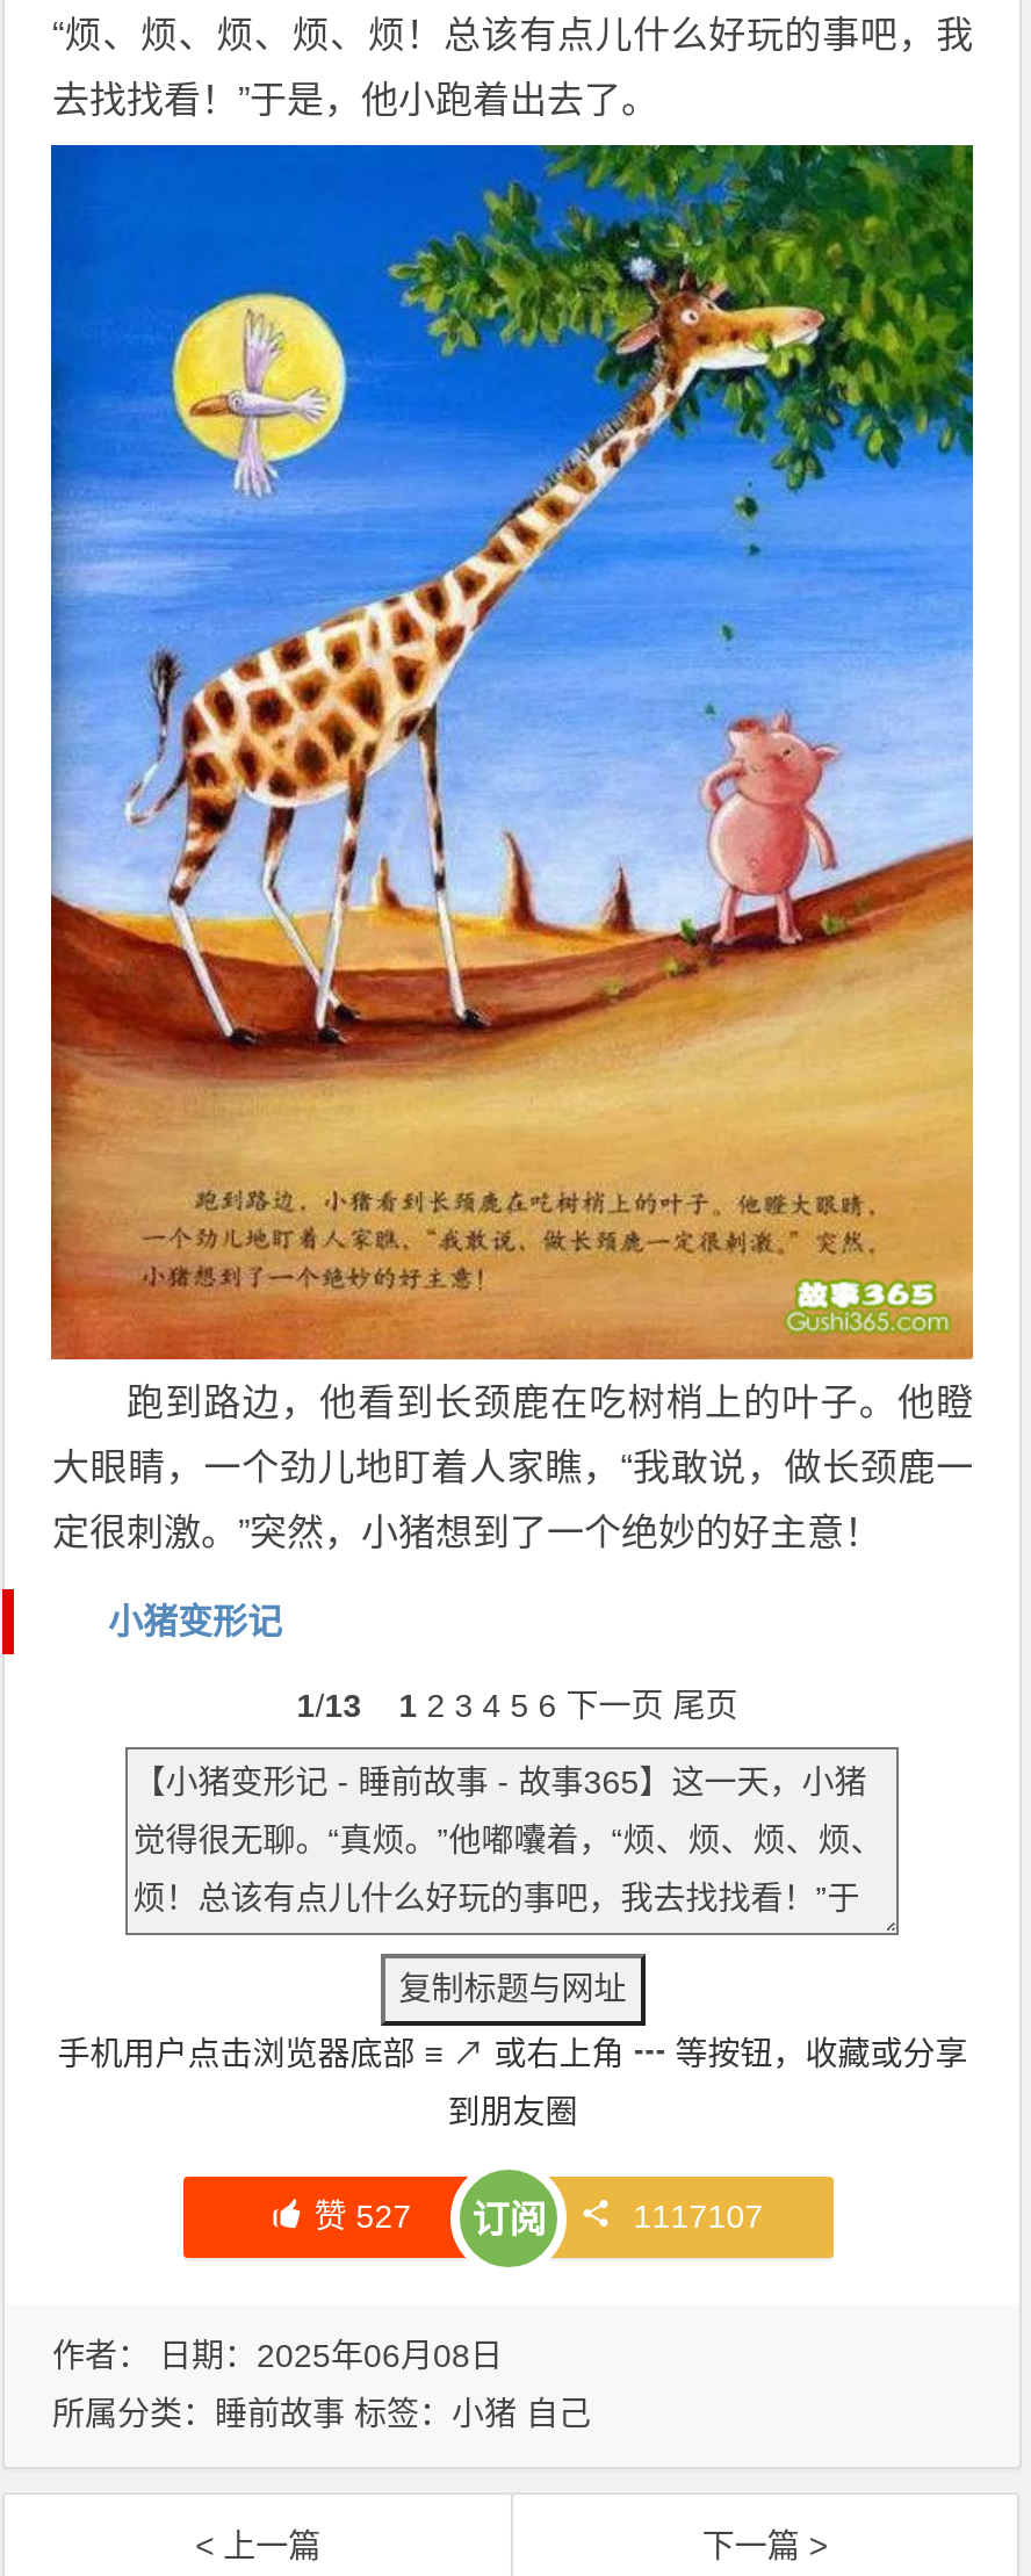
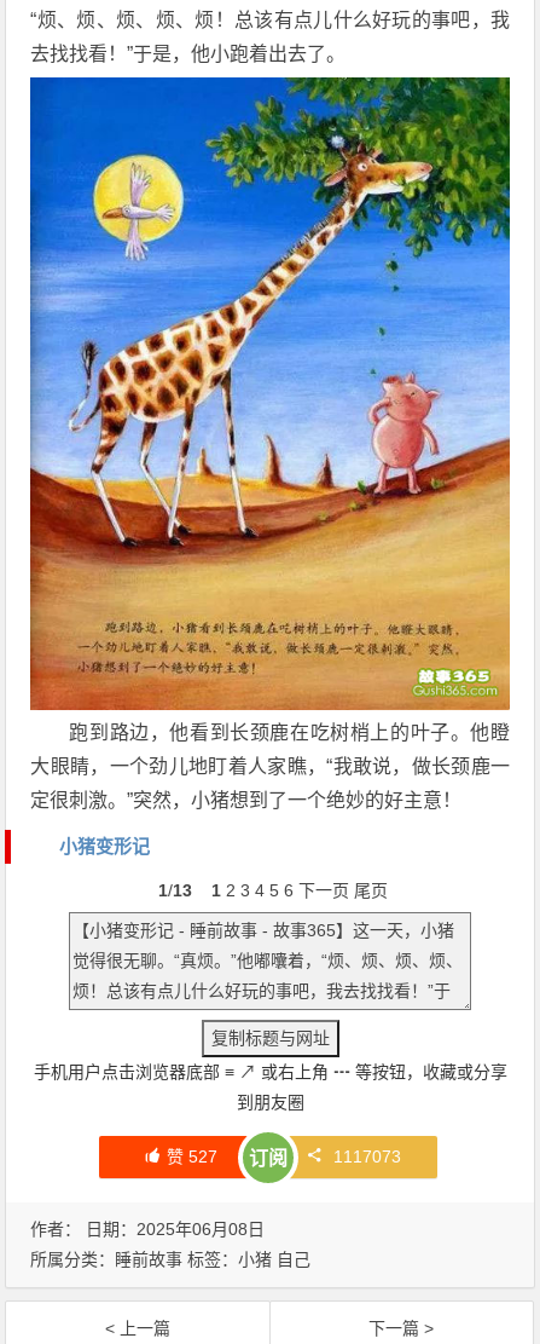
- 1117107
+ 1117073
